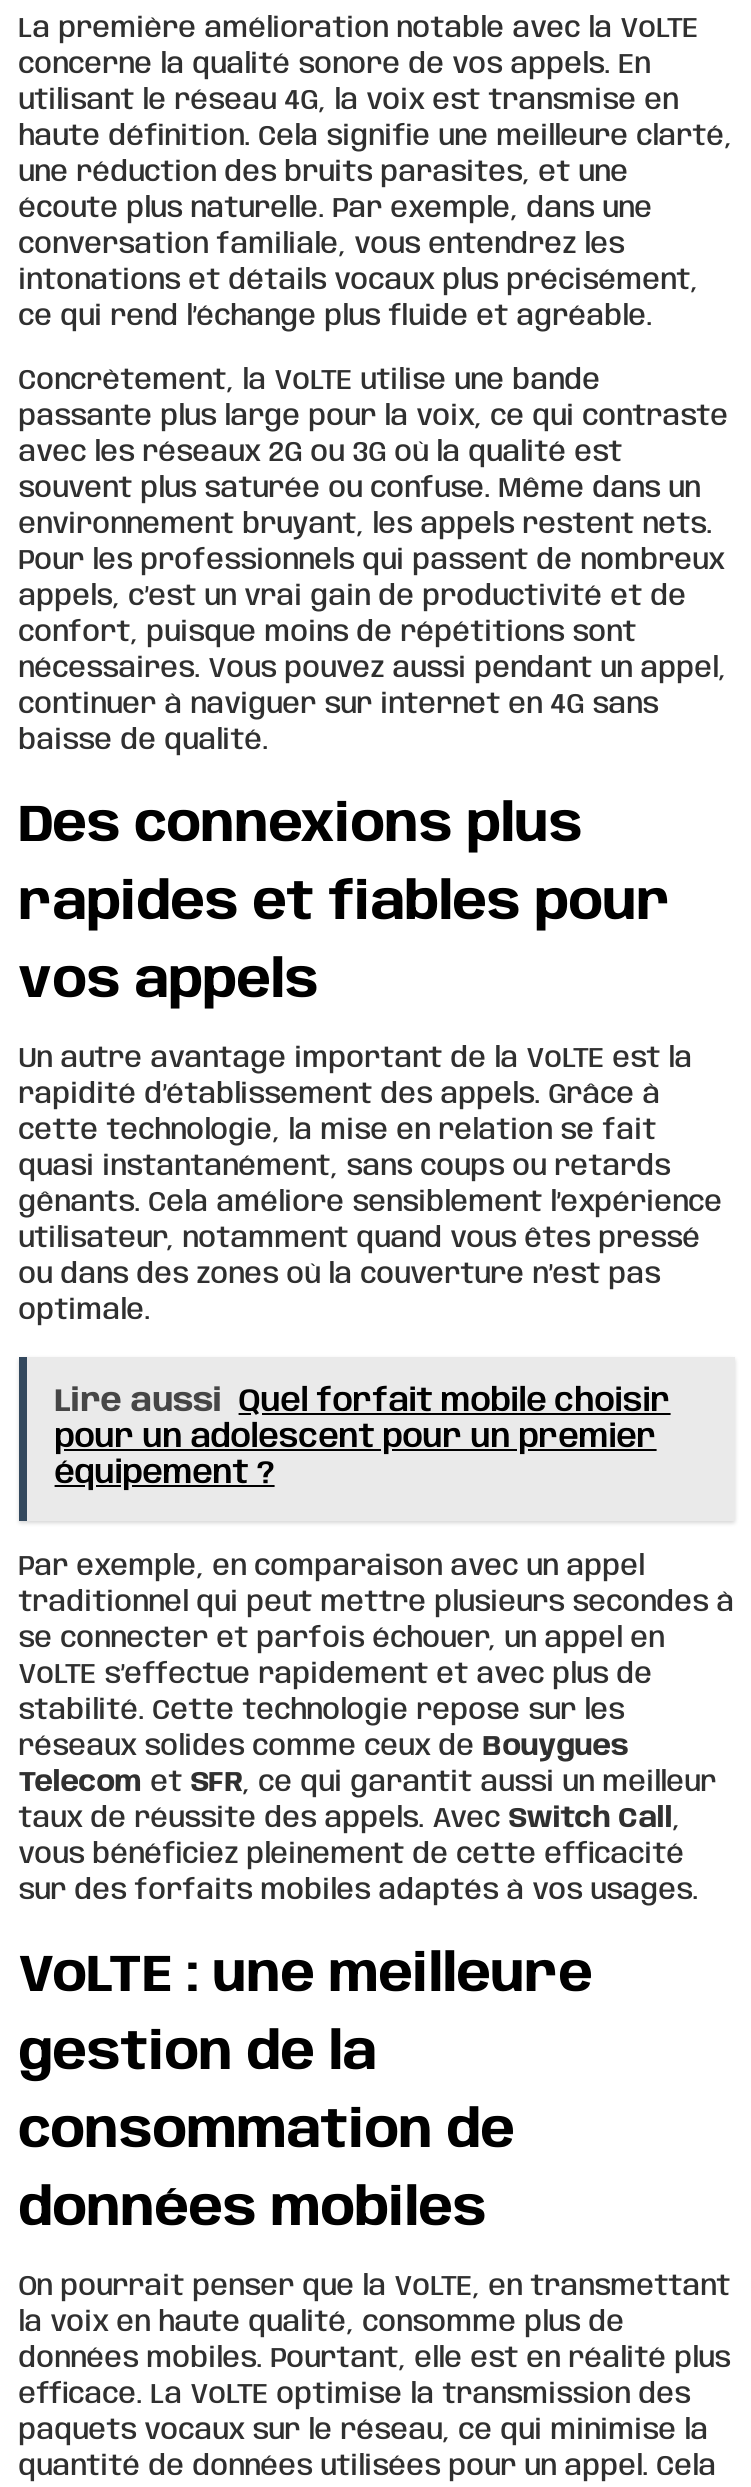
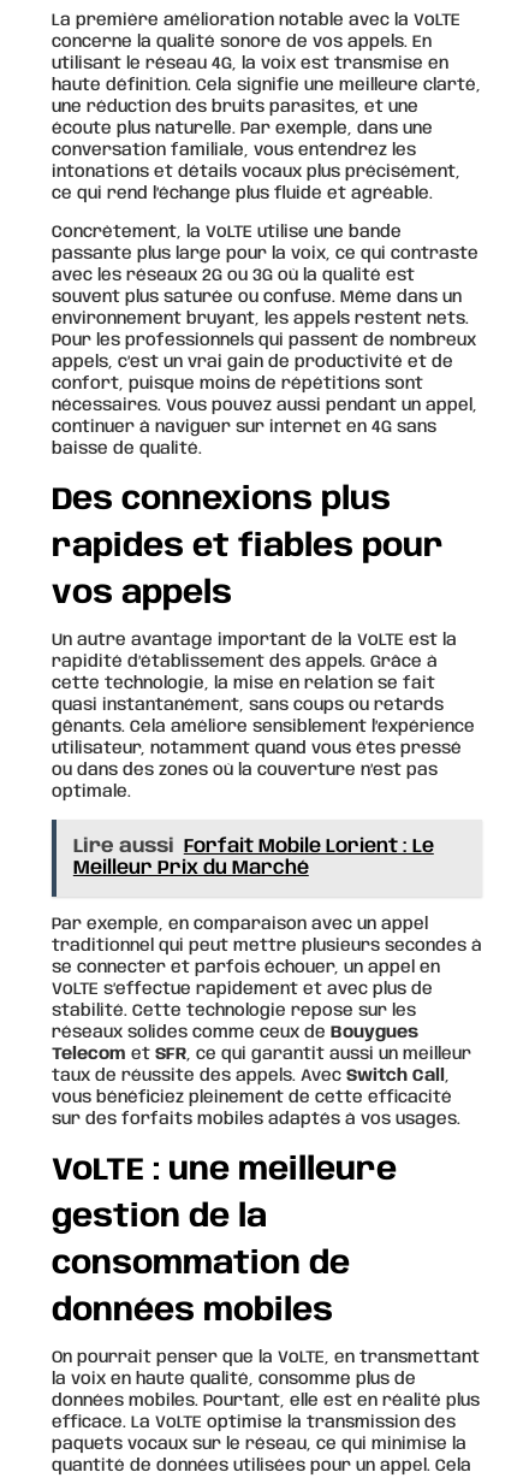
- Lire aussi Quel forfait mobile choisir
- pour un adolescent pour un premier
- équipement ?
+ Lire aussi Forfait Mobile Lorient : Le
+ Meilleur Prix du Marché
